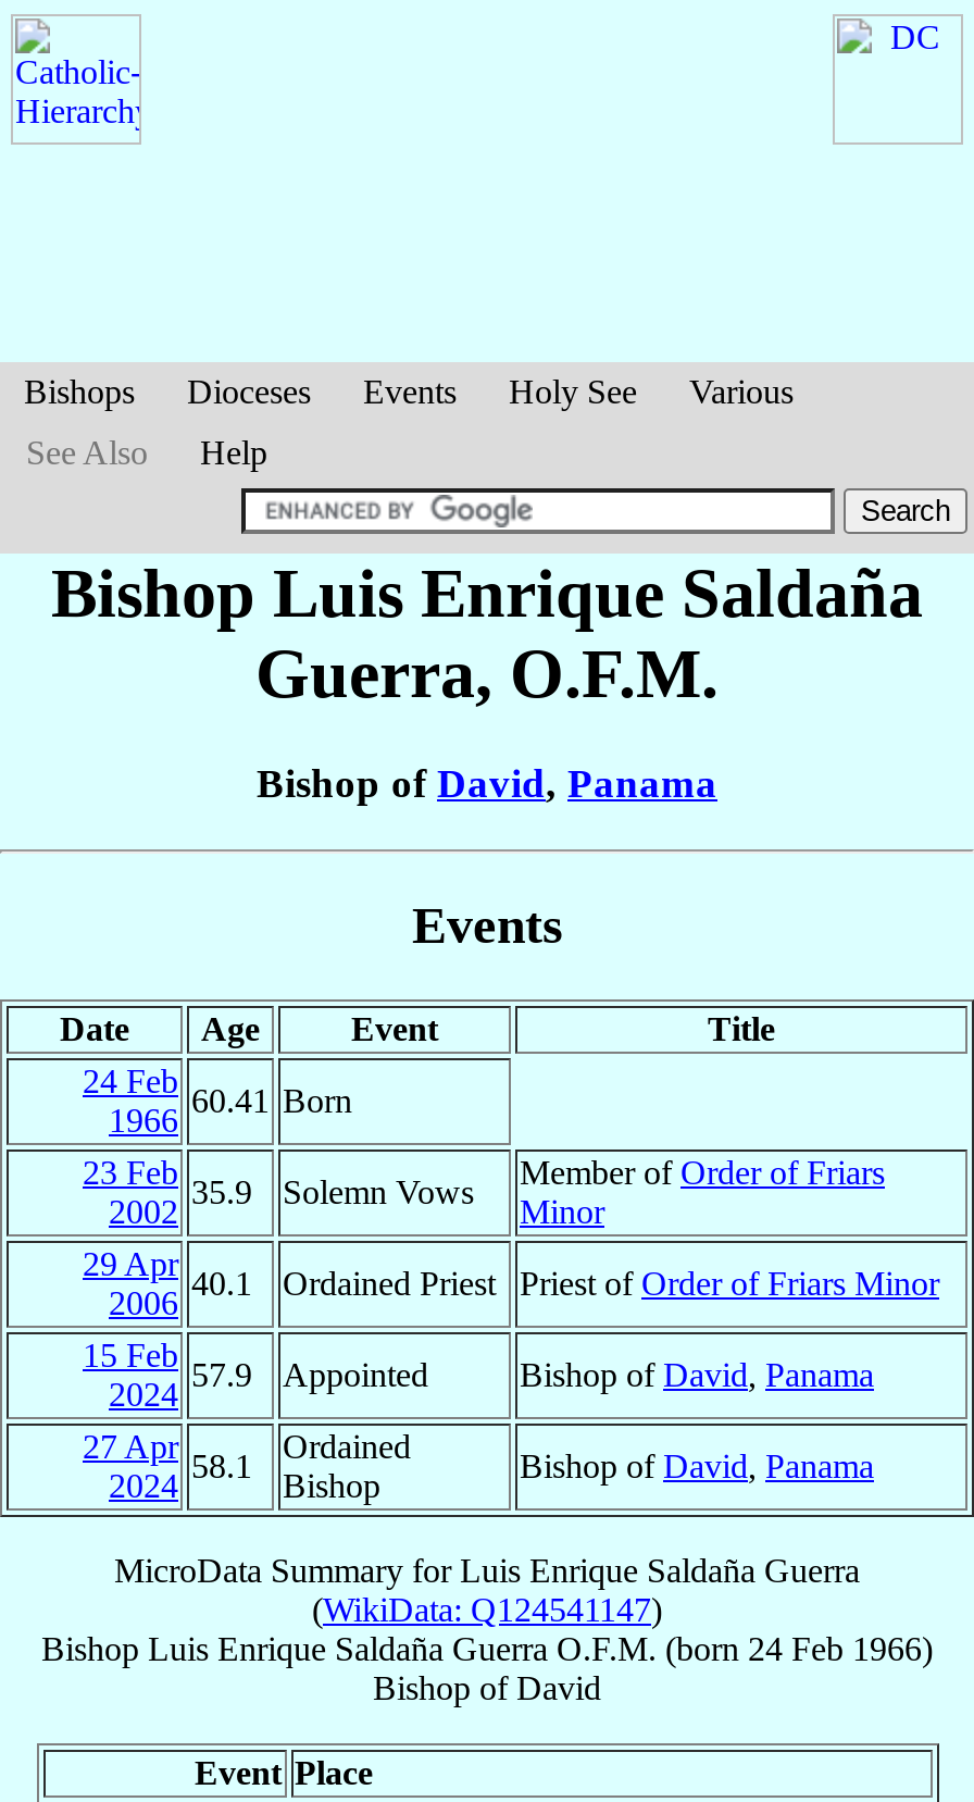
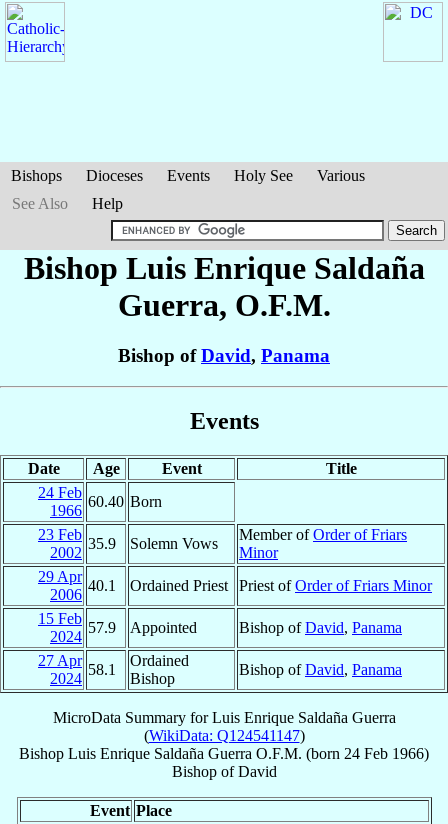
- 60.41 Born
+ 60.40 Born
